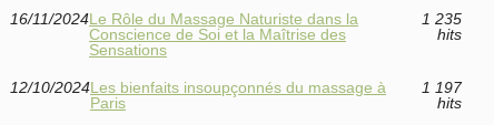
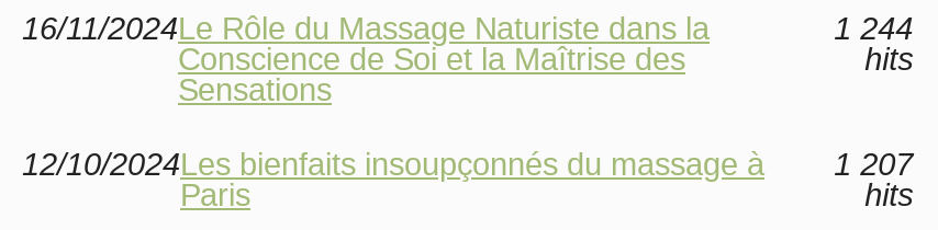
- 1 235
+ 1 244

- 12/10/2024Les bienfaits insoupçonnés du massage à 1 197
+ 12/10/2024Les bienfaits insoupçonnés du massage à 1 207
